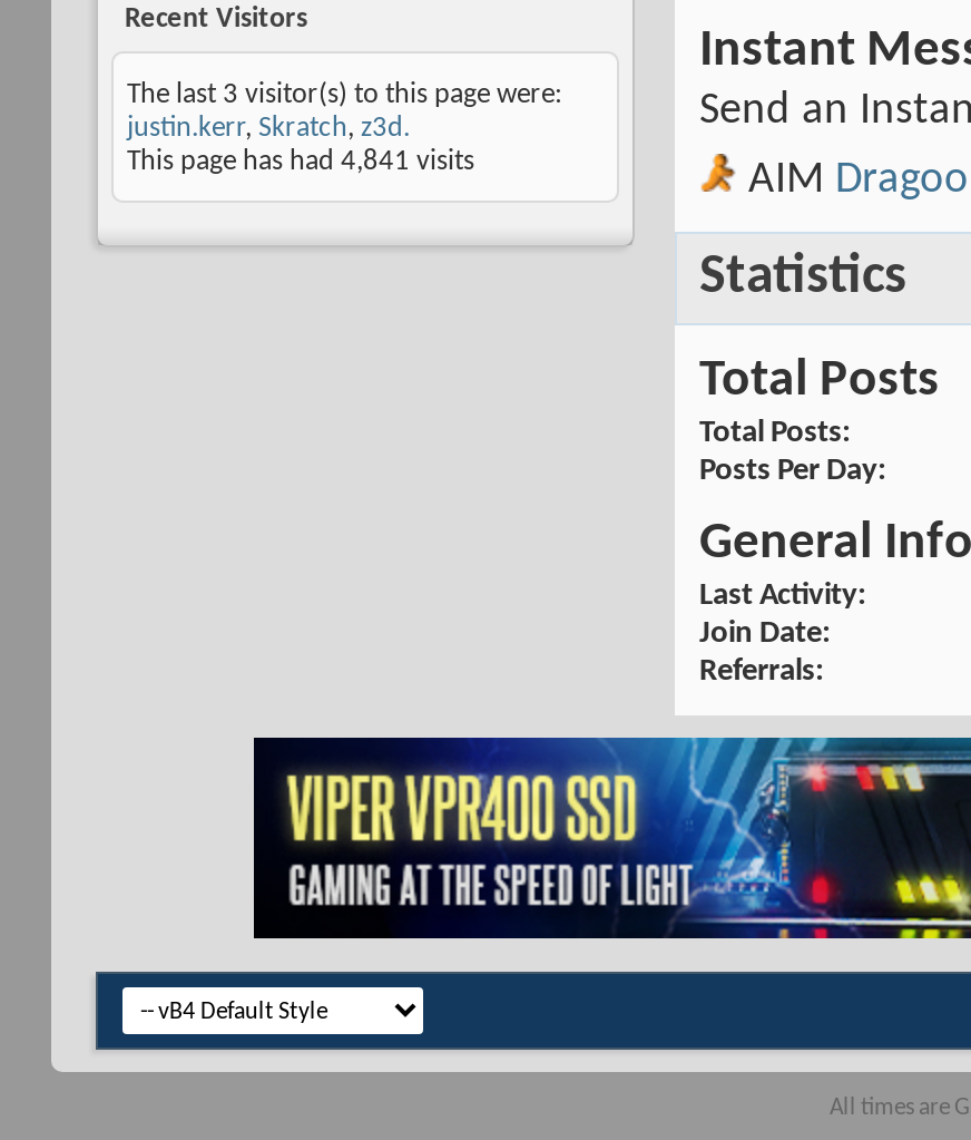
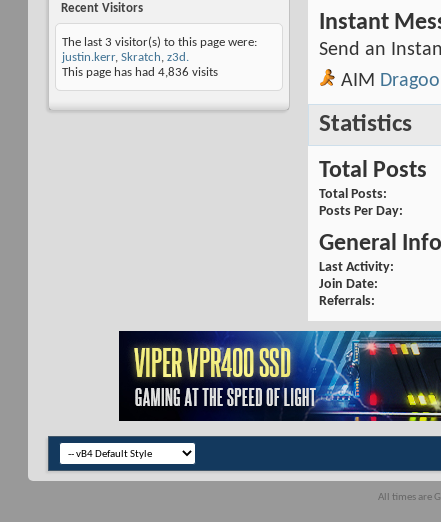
- This page has had 4,841 visits
+ This page has had 4,836 visits
